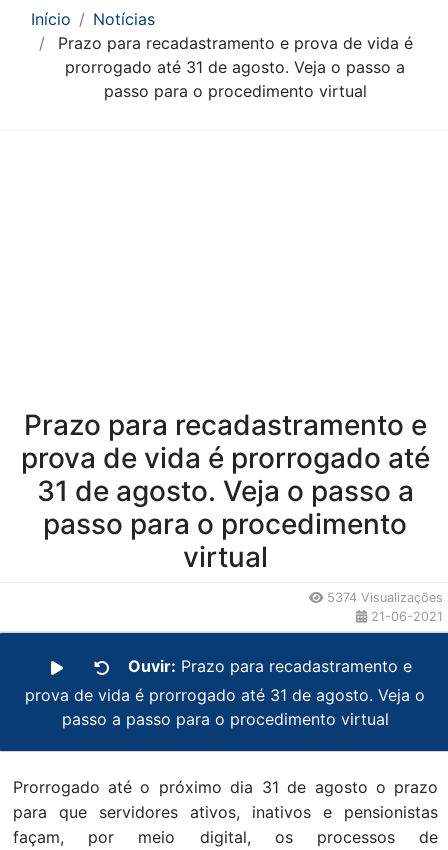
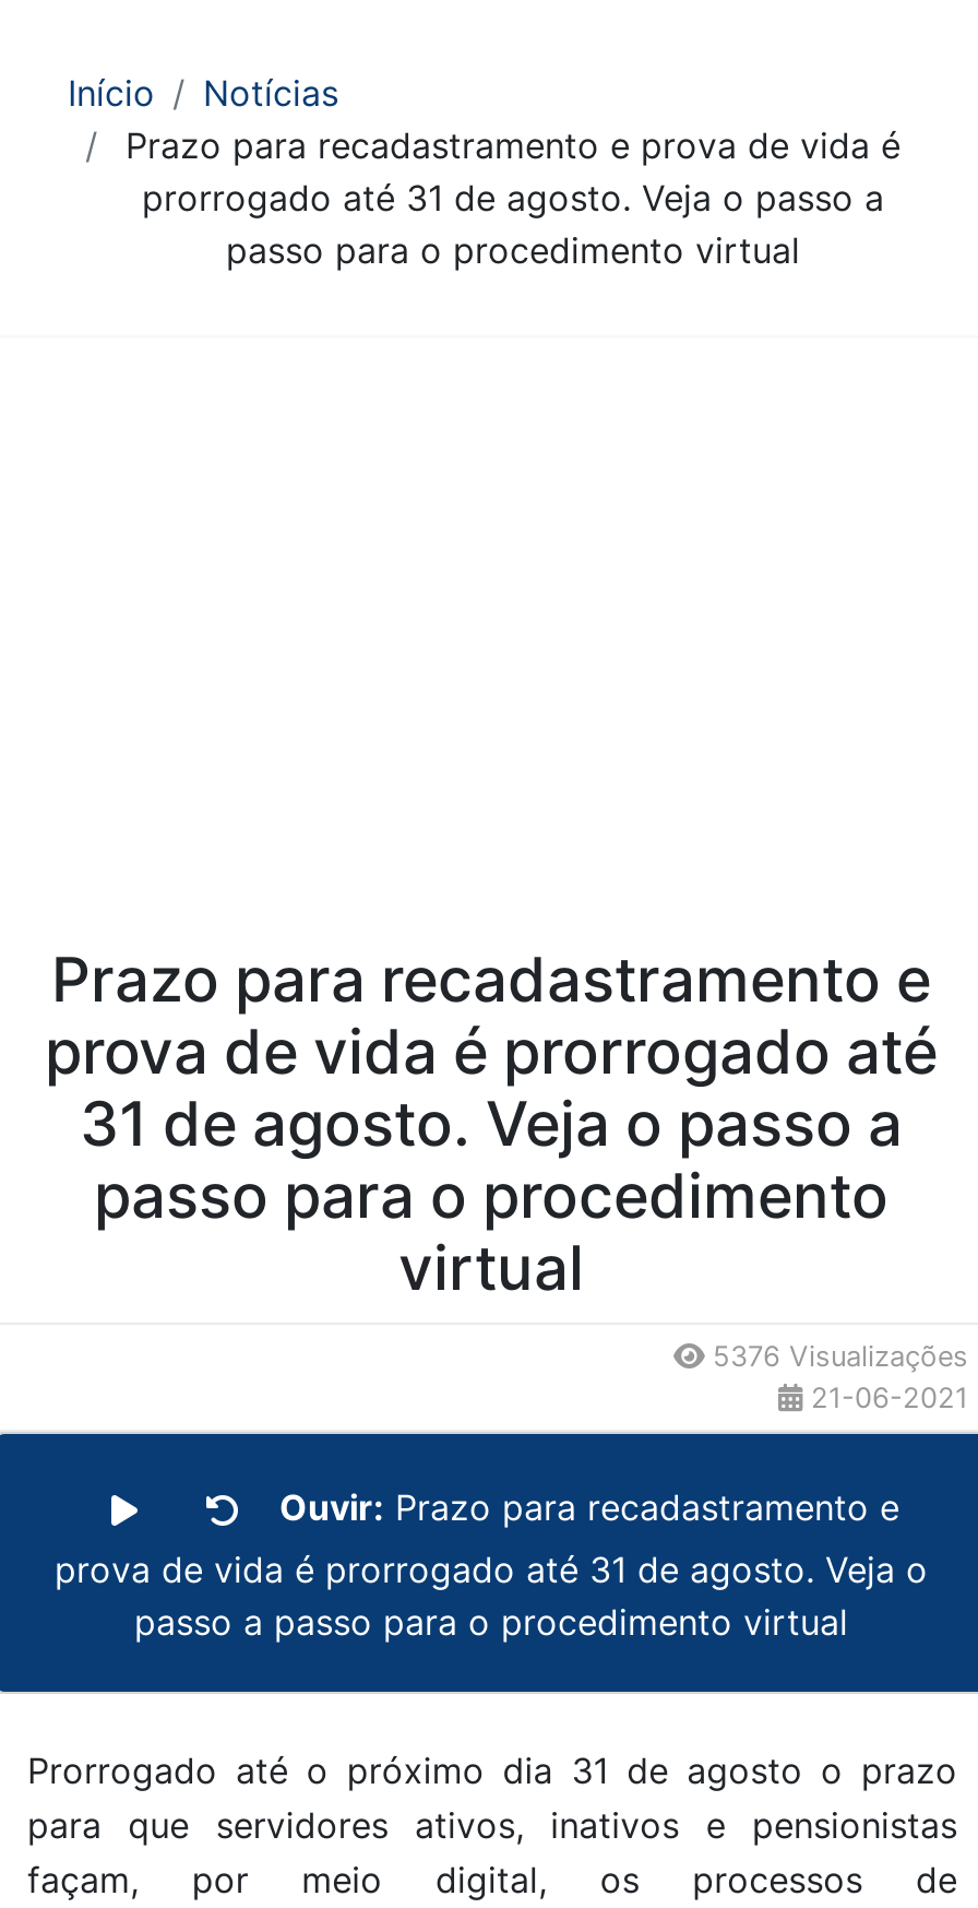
- 5374 Visualizações
+ 5376 Visualizações
